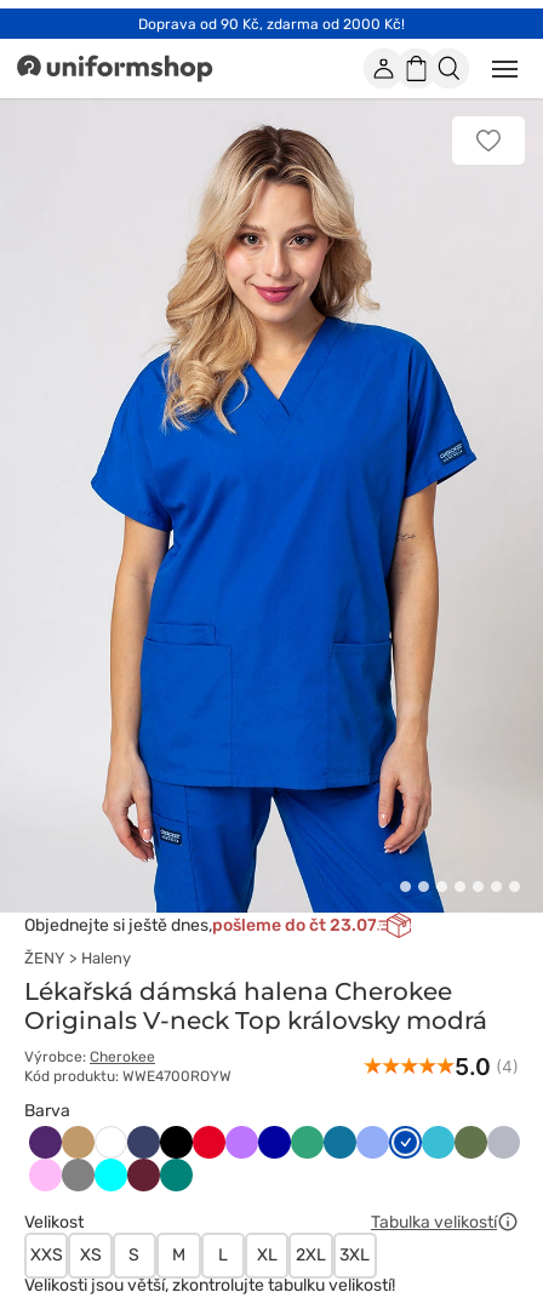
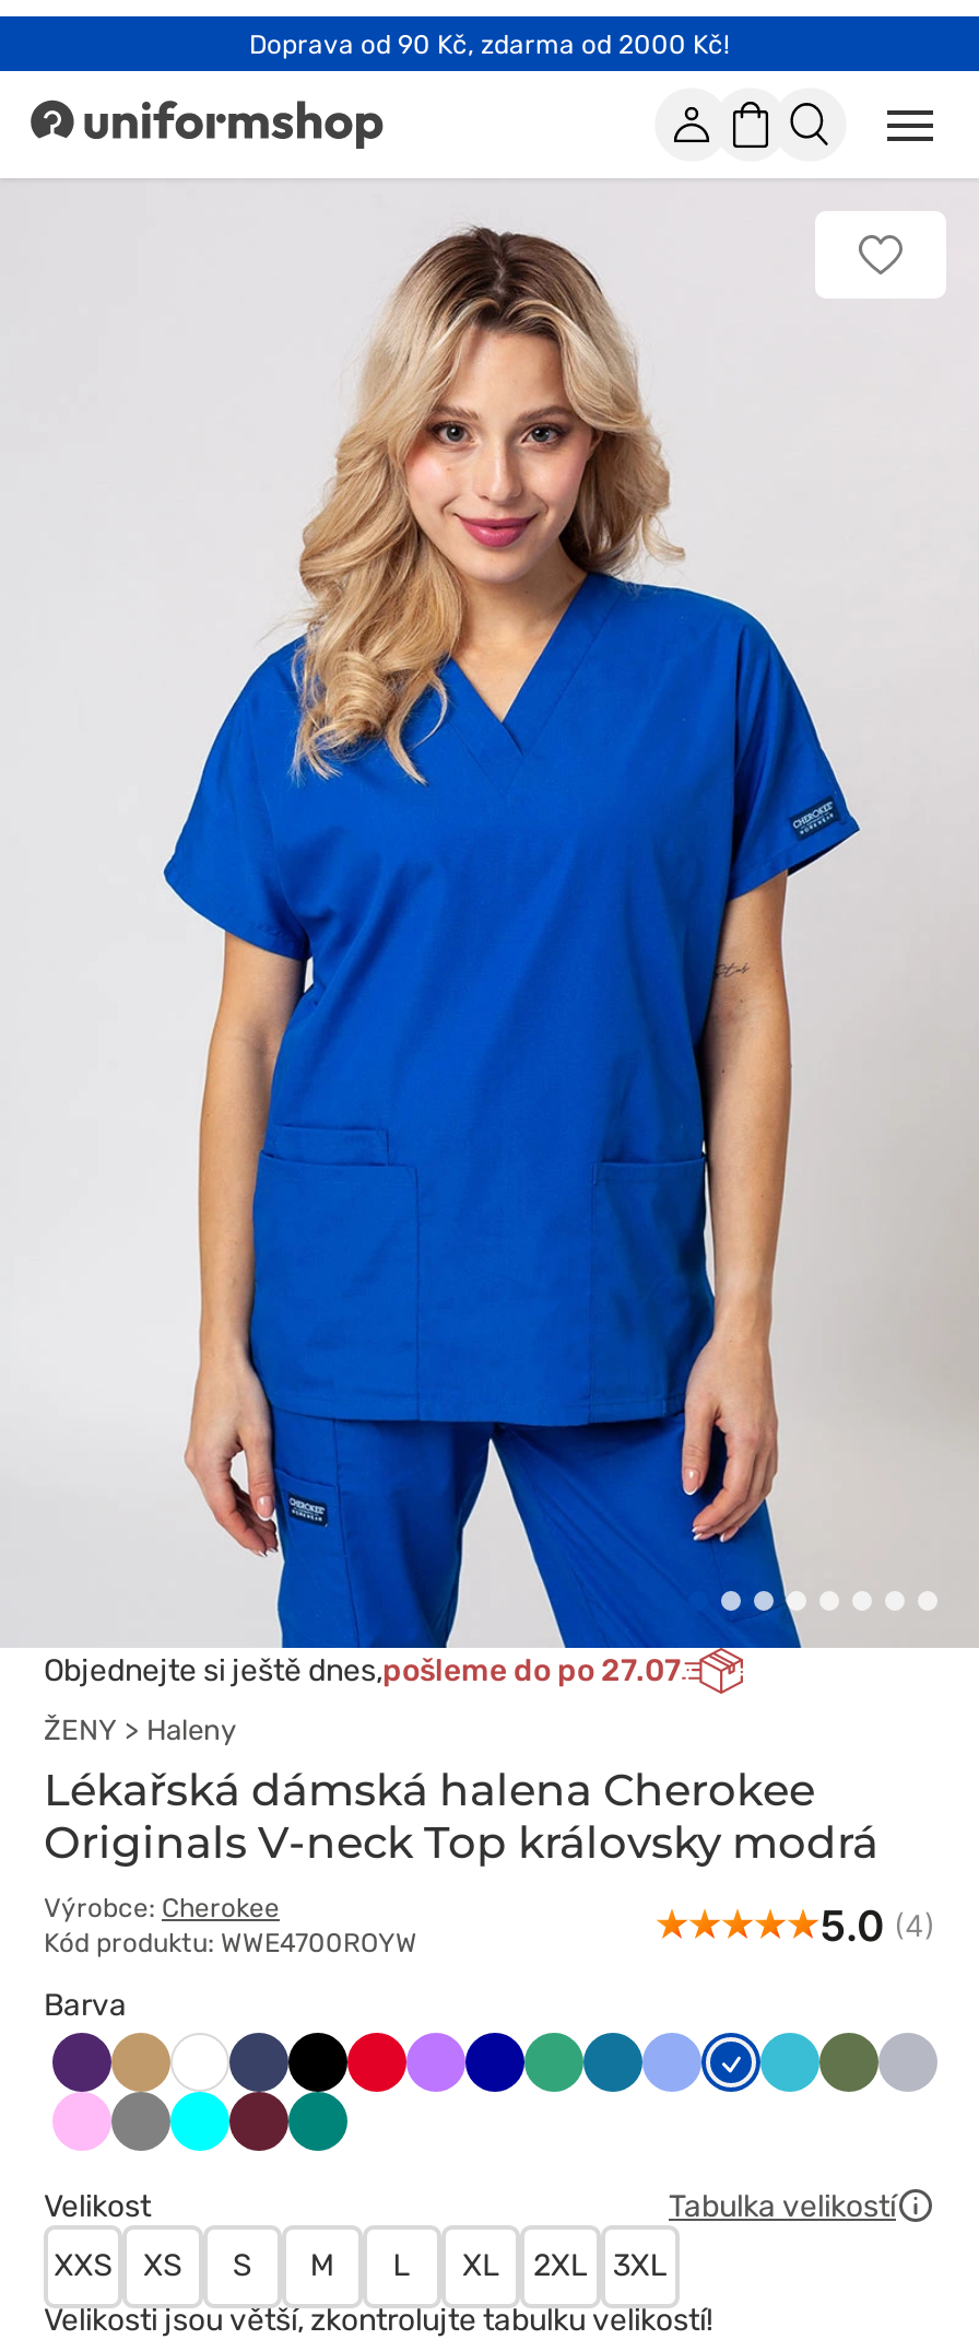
- Objednejte si ještě dnes,pošleme do čt 23.07
+ Objednejte si ještě dnes,pošleme do po 27.07
